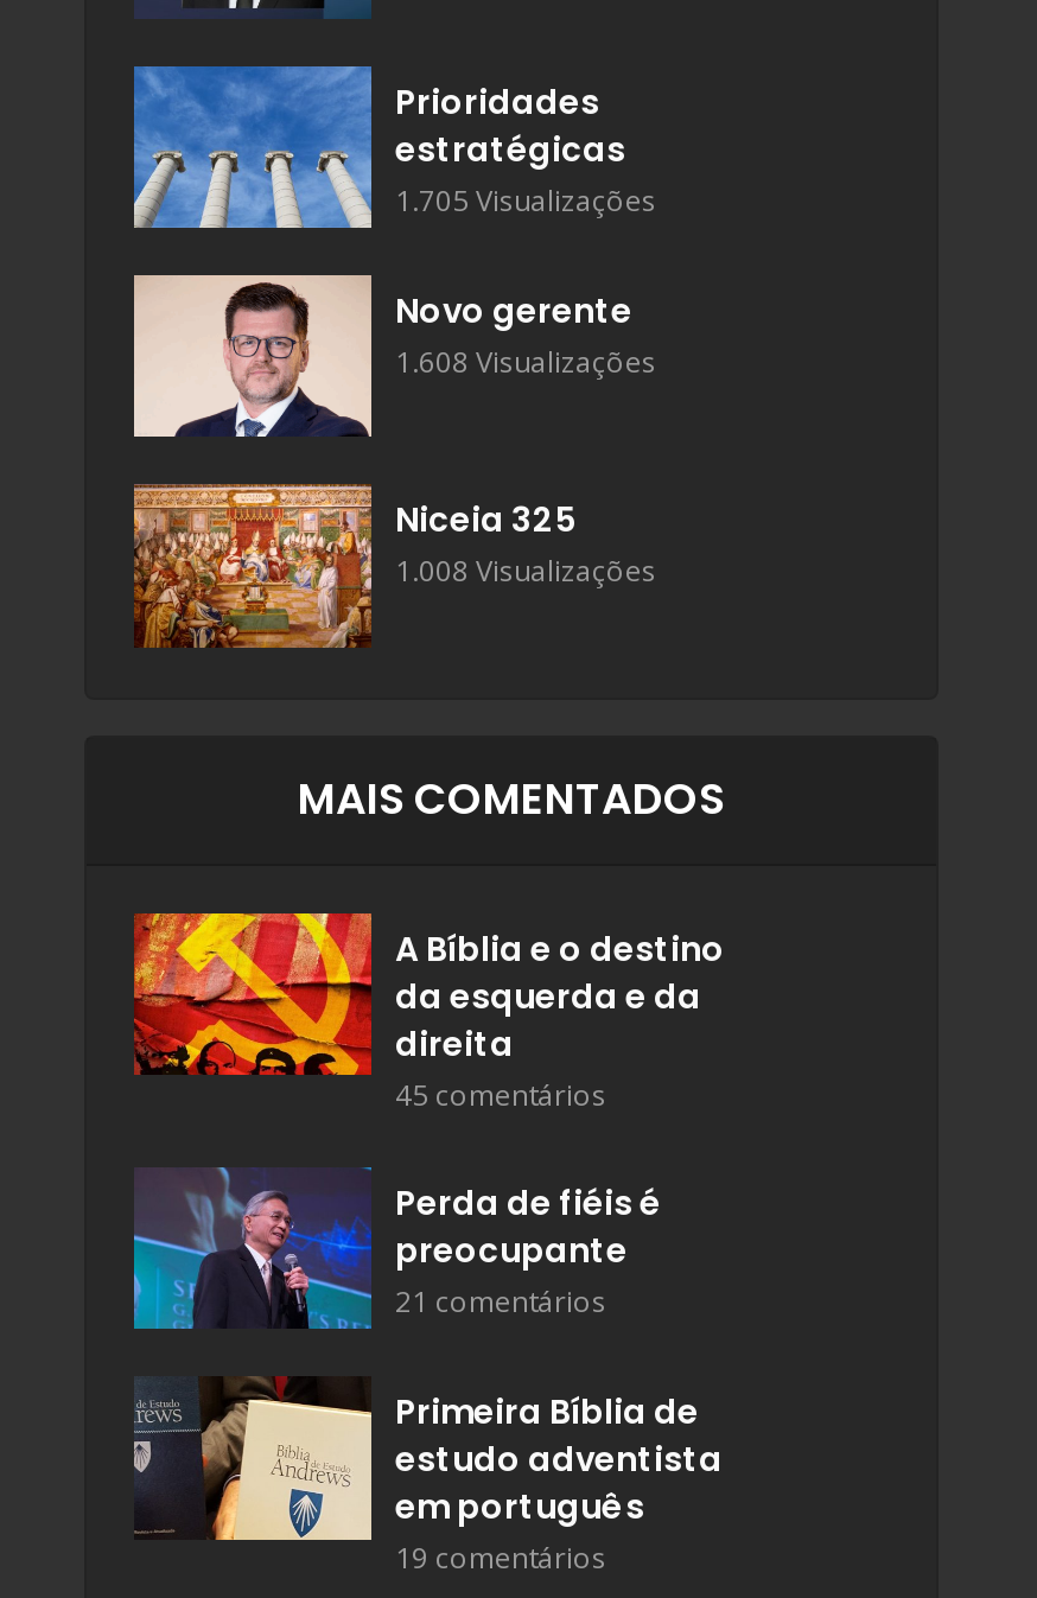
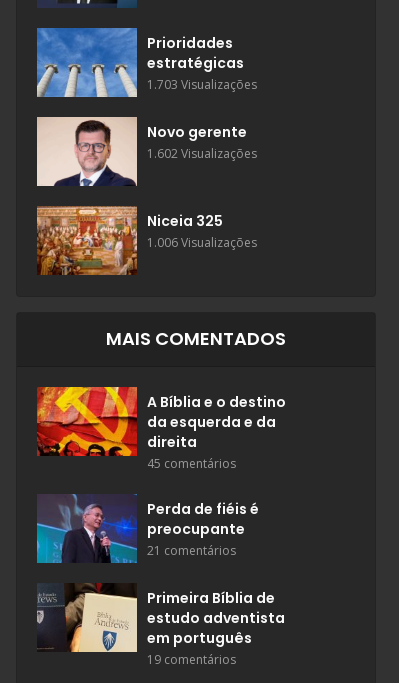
- 1.705 Visualizações
+ 1.703 Visualizações

- 1.608 Visualizações
+ 1.602 Visualizações

- 1.008 Visualizações
+ 1.006 Visualizações
